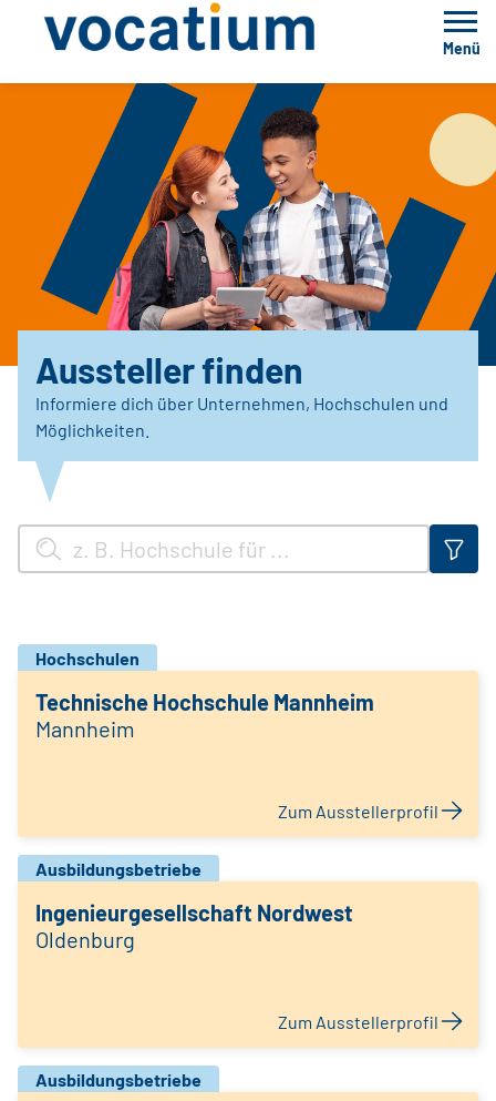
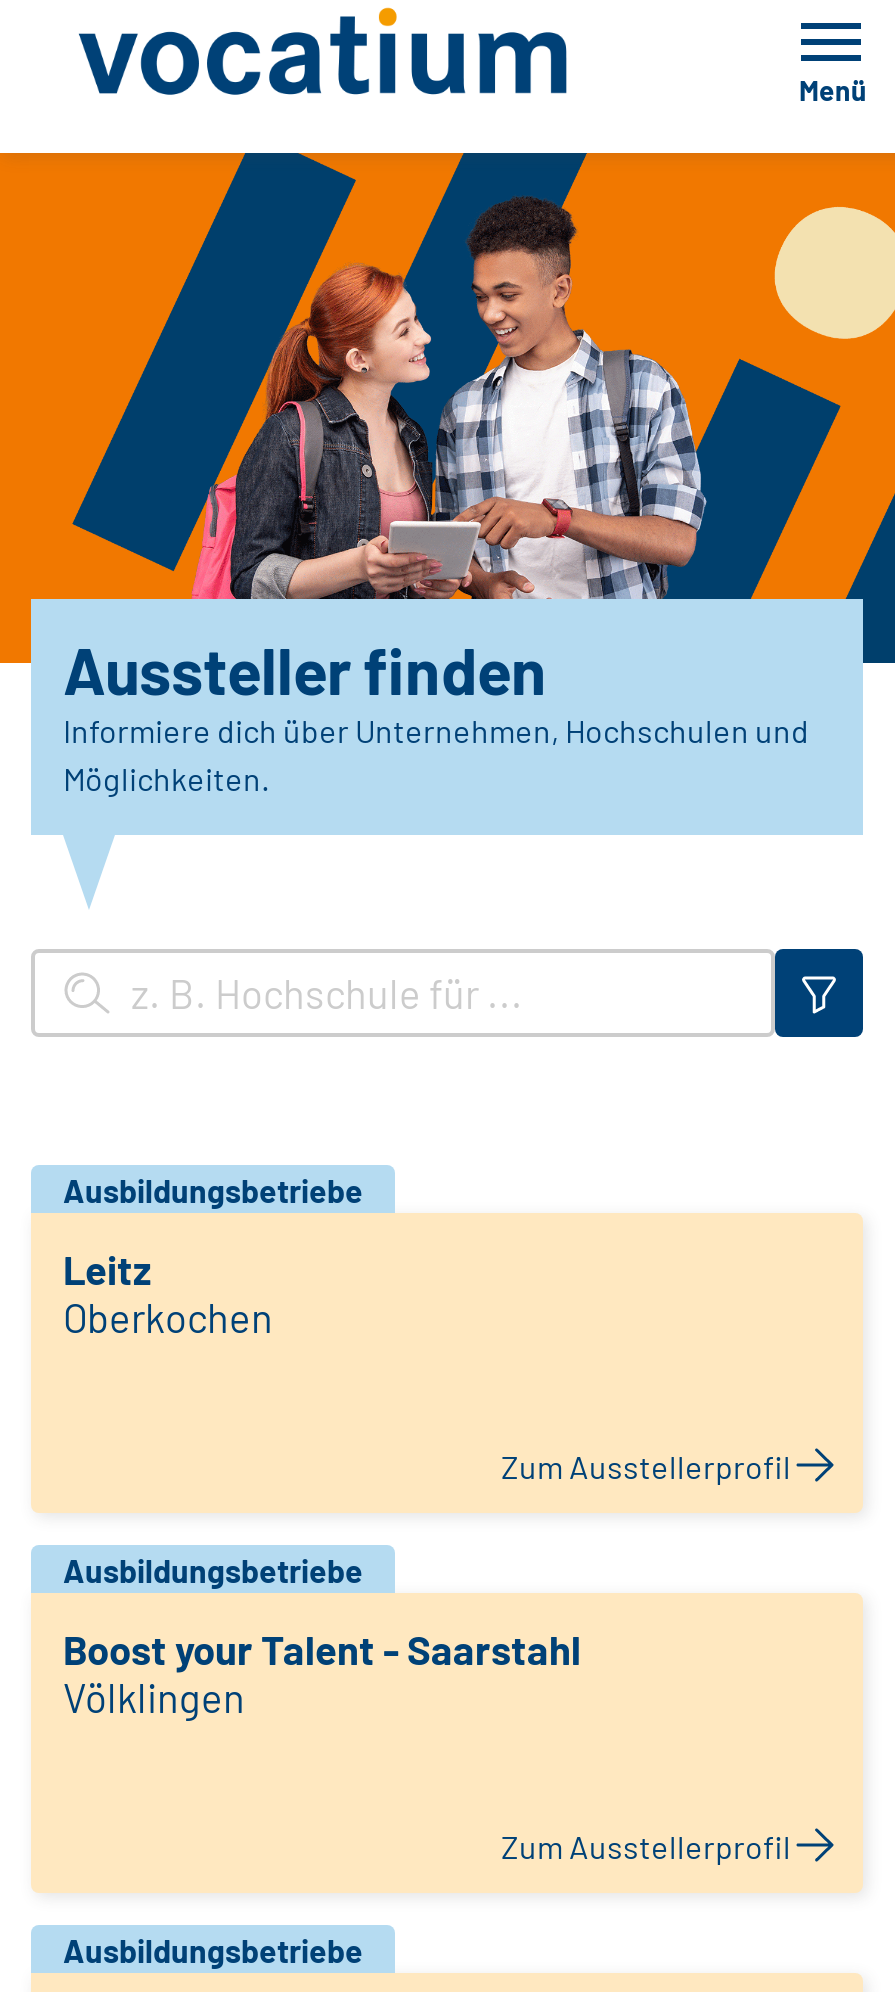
- Hochschulen
+ Ausbildungsbetriebe

- Technische Hochschule Mannheim
- Mannheim
+ Leitz
+ Oberkochen

- Ingenieurgesellschaft Nordwest
- Oldenburg
+ Boost your Talent - Saarstahl
+ Völklingen
